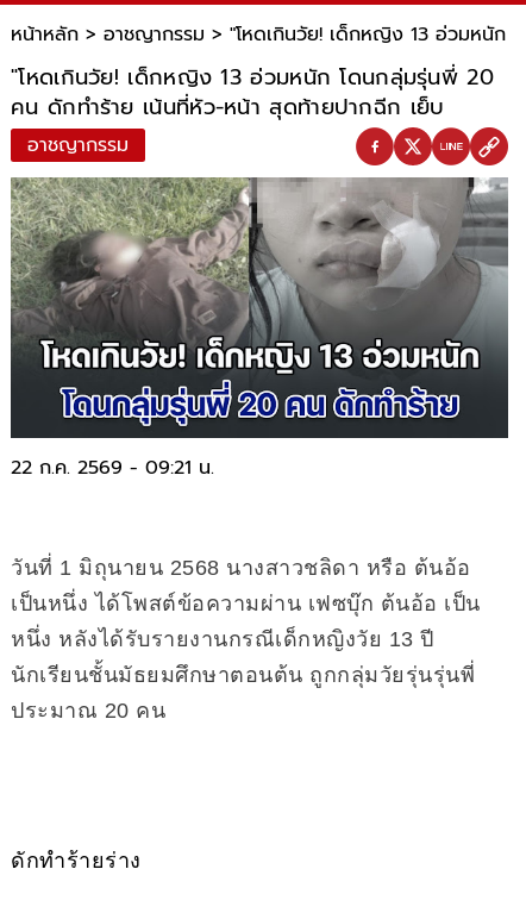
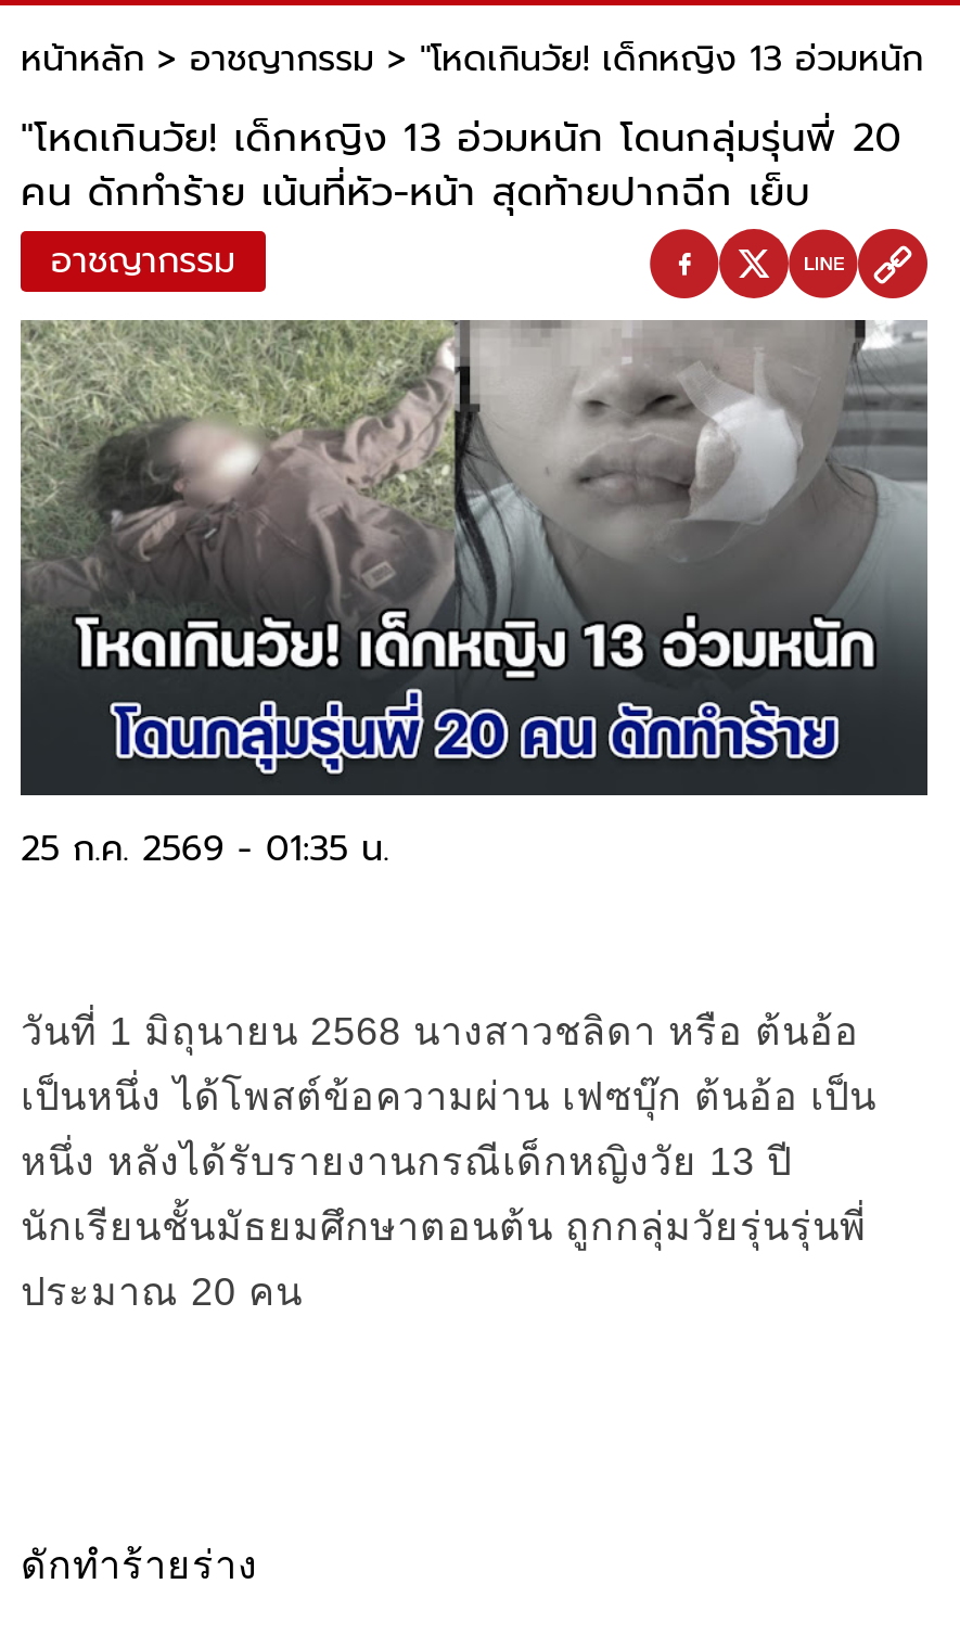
- 22 ก.ค. 2569 - 09:21 น.
+ 25 ก.ค. 2569 - 01:35 น.
